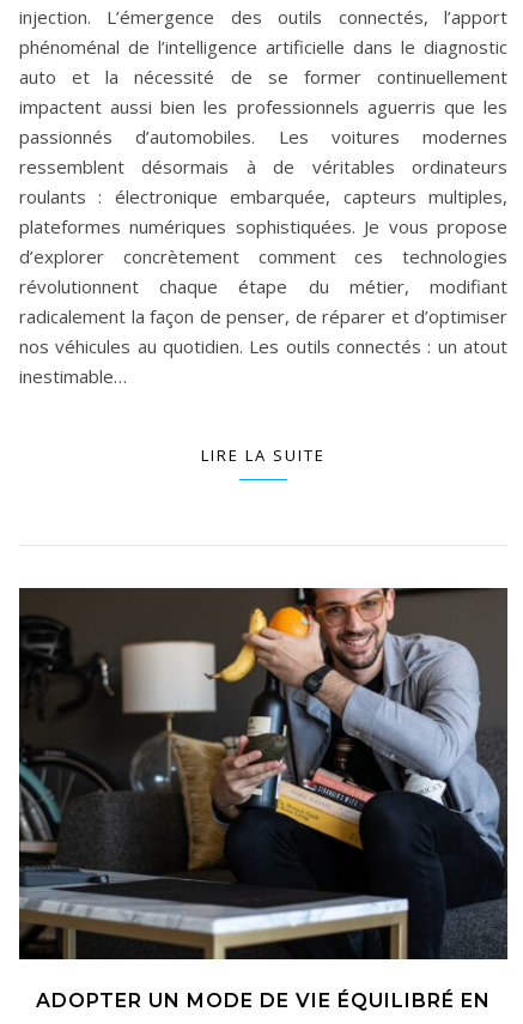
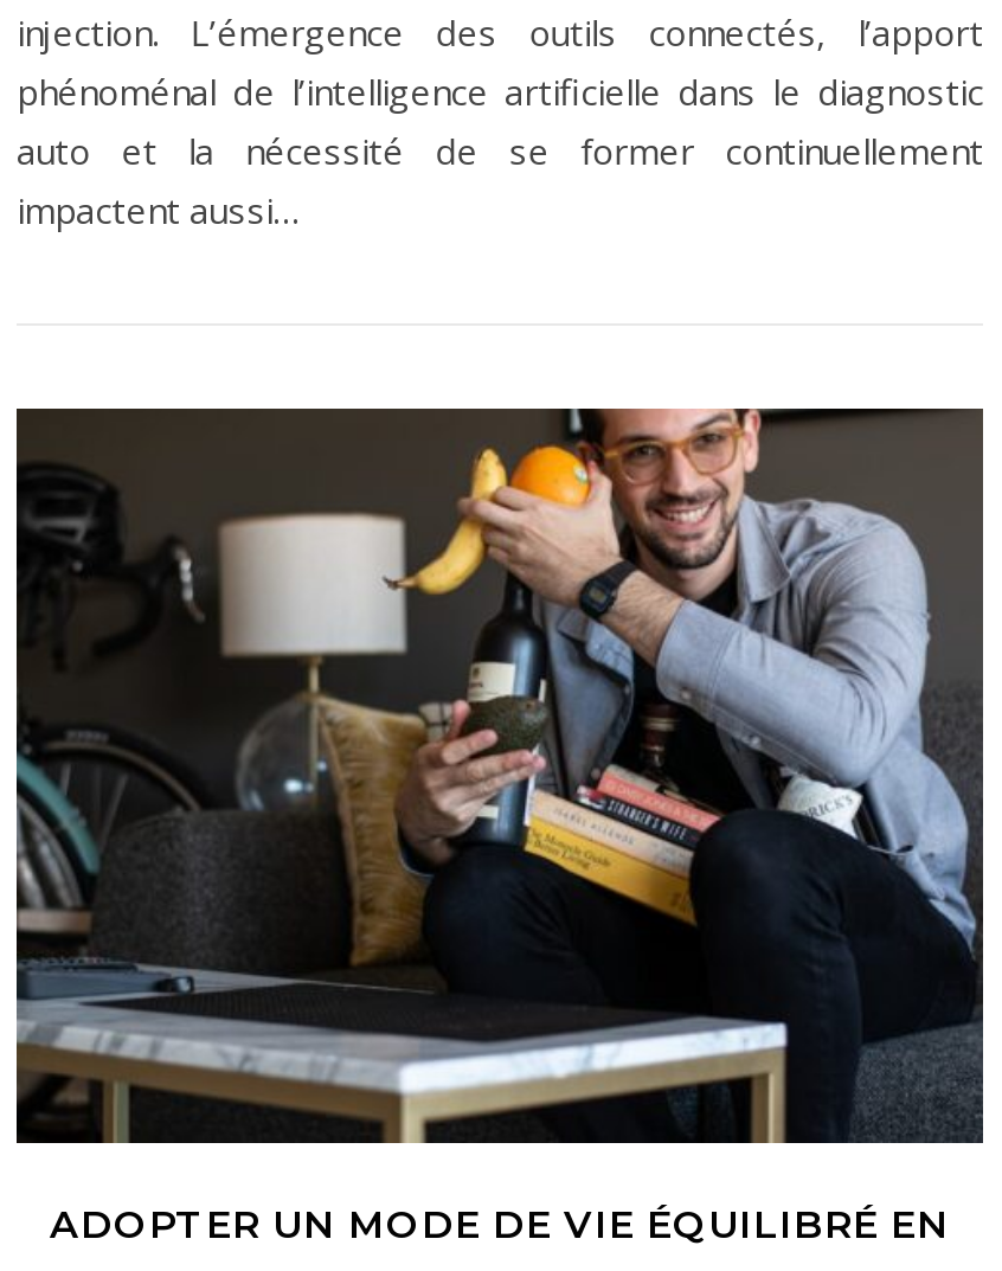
- impactent aussi bien les professionnels aguerris que les
- passionnés d’automobiles. Les voitures modernes
- ressemblent désormais à de véritables ordinateurs
- roulants : électronique embarquée, capteurs multiples,
- plateformes numériques sophistiquées. Je vous propose
- d’explorer concrètement comment ces technologies
- révolutionnent chaque étape du métier, modifiant
- radicalement la façon de penser, de réparer et d’optimiser
- nos véhicules au quotidien. Les outils connectés : un atout
- inestimable…
- LIRE LA SUITE
+ impactent aussi…
